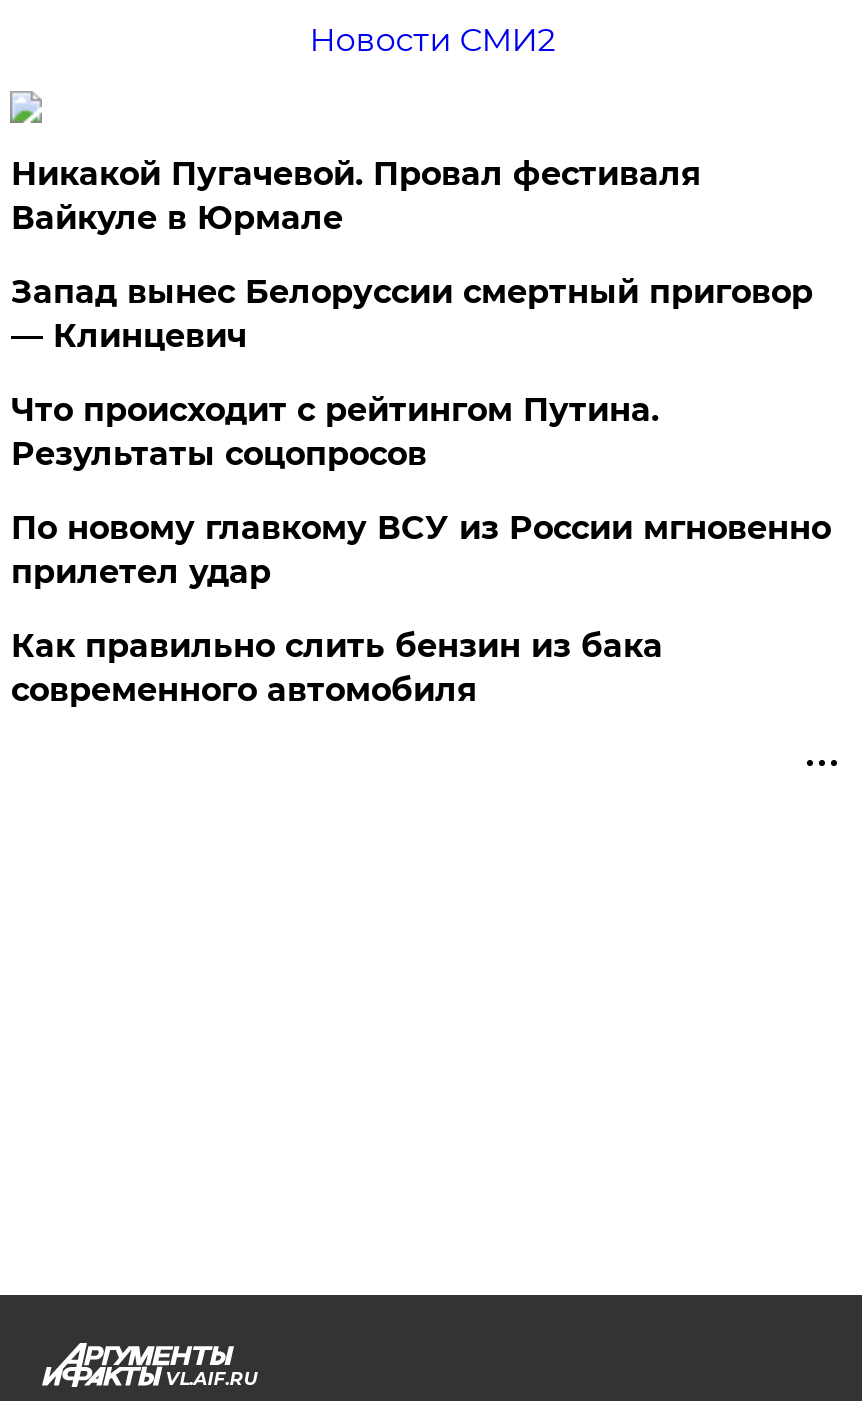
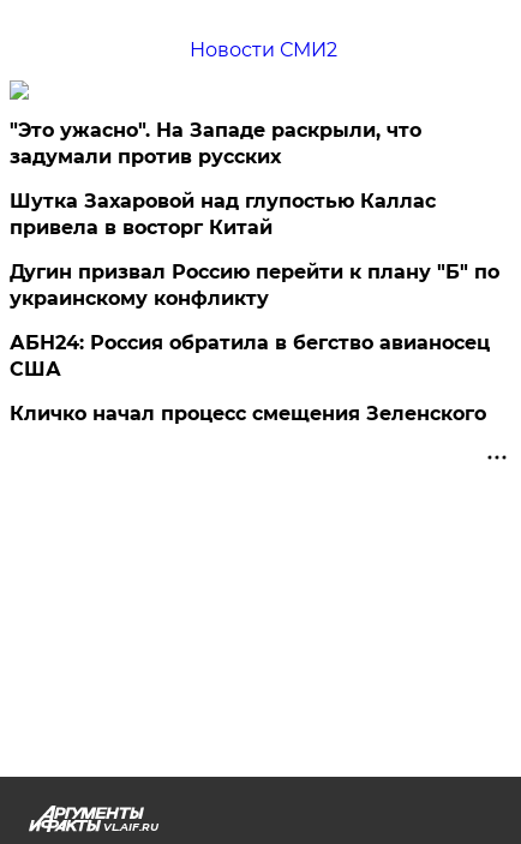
- Никакой Пугачевой. Провал фестиваля
- Вайкуле в Юрмале
+ "Это ужасно". На Западе раскрыли, что
+ задумали против русских

- Запад вынес Белоруссии смертный приговор
- — Клинцевич
+ Шутка Захаровой над глупостью Каллас
+ привела в восторг Китай

- Что происходит с рейтингом Путина.
- Результаты соцопросов
+ Дугин призвал Россию перейти к плану "Б" по
+ украинскому конфликту

- По новому главкому ВСУ из России мгновенно
- прилетел удар
+ АБН24: Россия обратила в бегство авианосец
+ США

- Как правильно слить бензин из бака
- современного автомобиля
+ Кличко начал процесс смещения Зеленского
